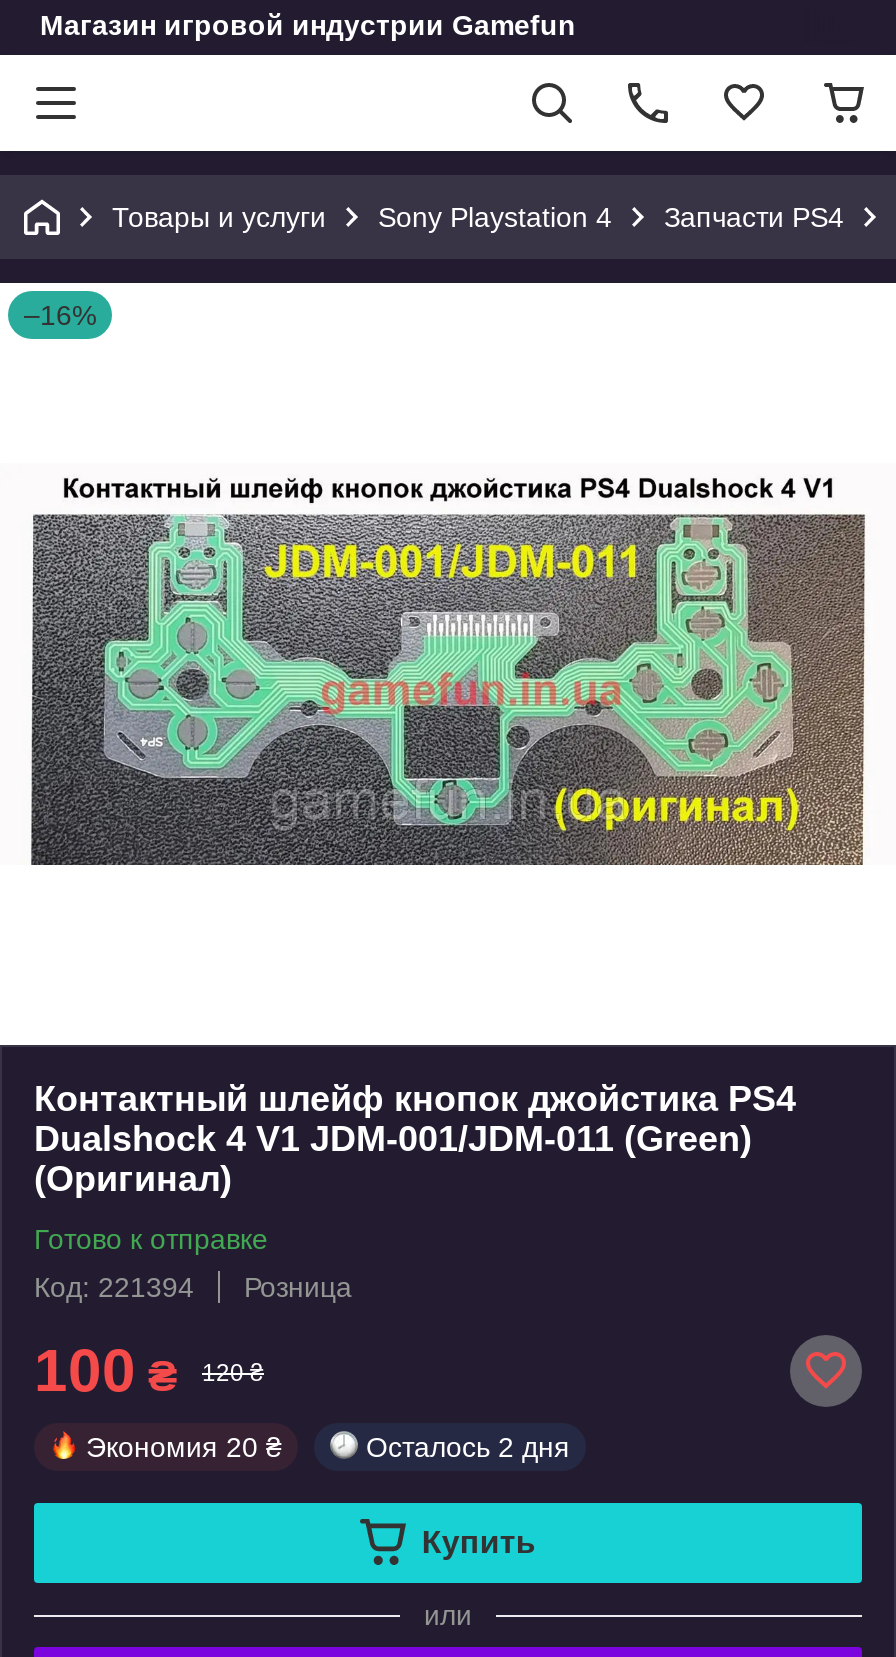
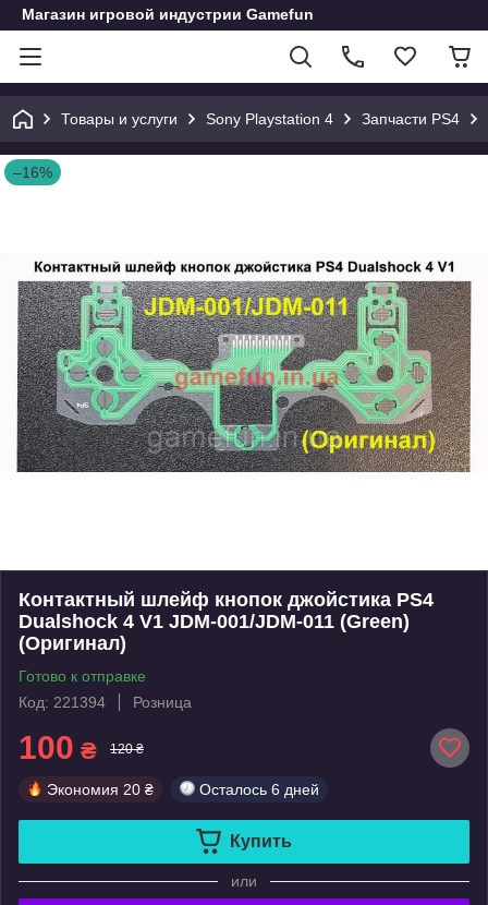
- Осталось 2 дня
+ Осталось 6 дней
